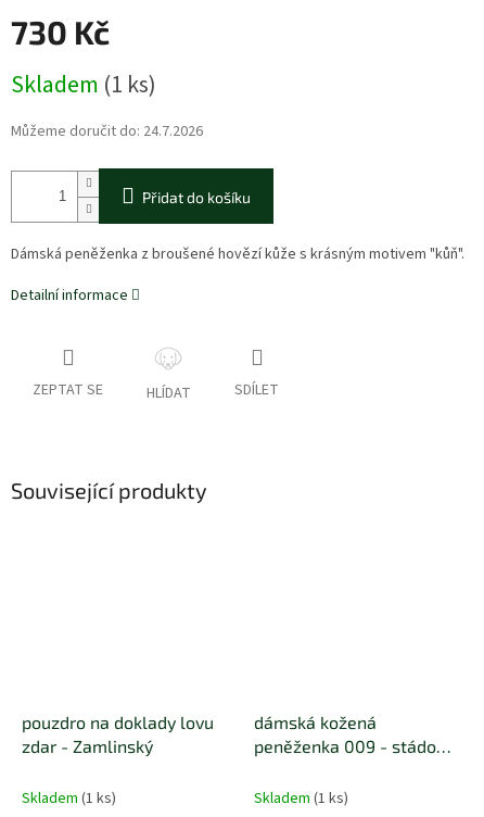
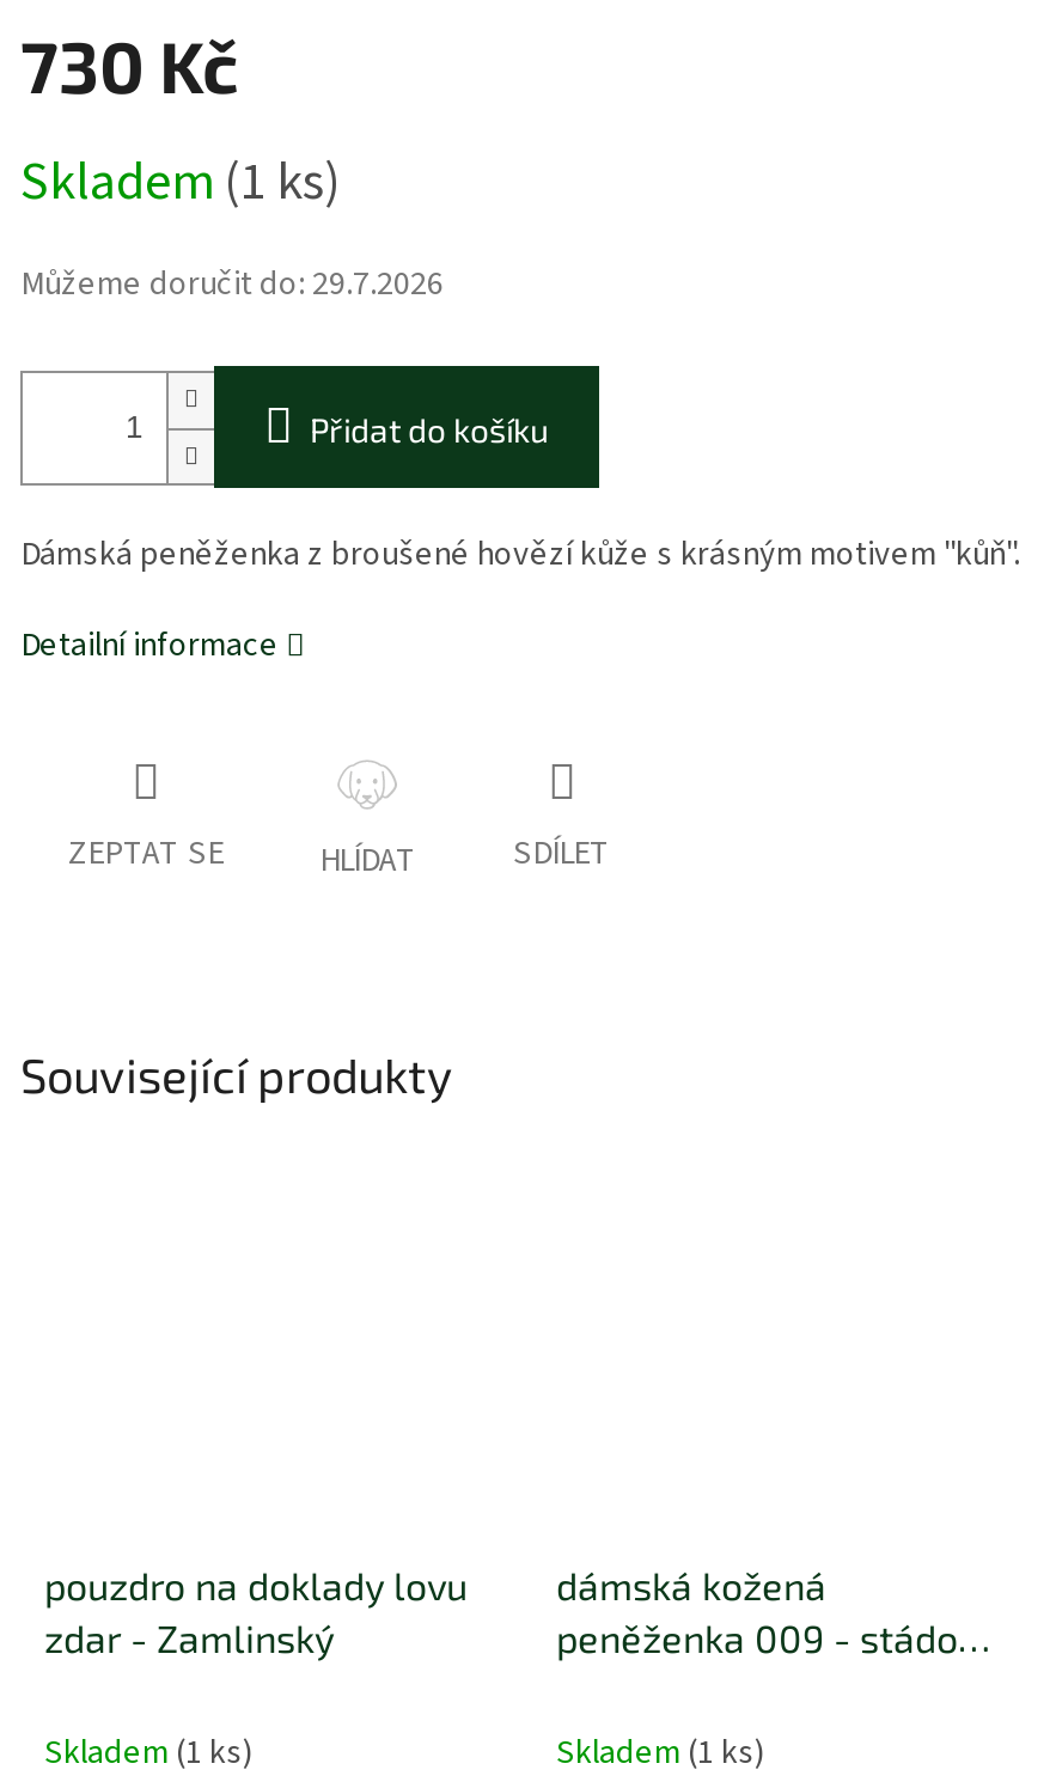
- Můžeme doručit do: 24.7.2026
+ Můžeme doručit do: 29.7.2026
